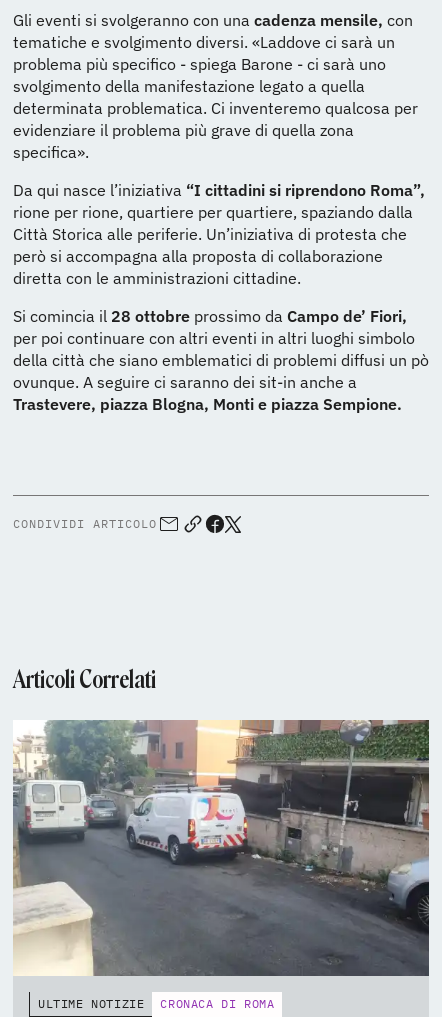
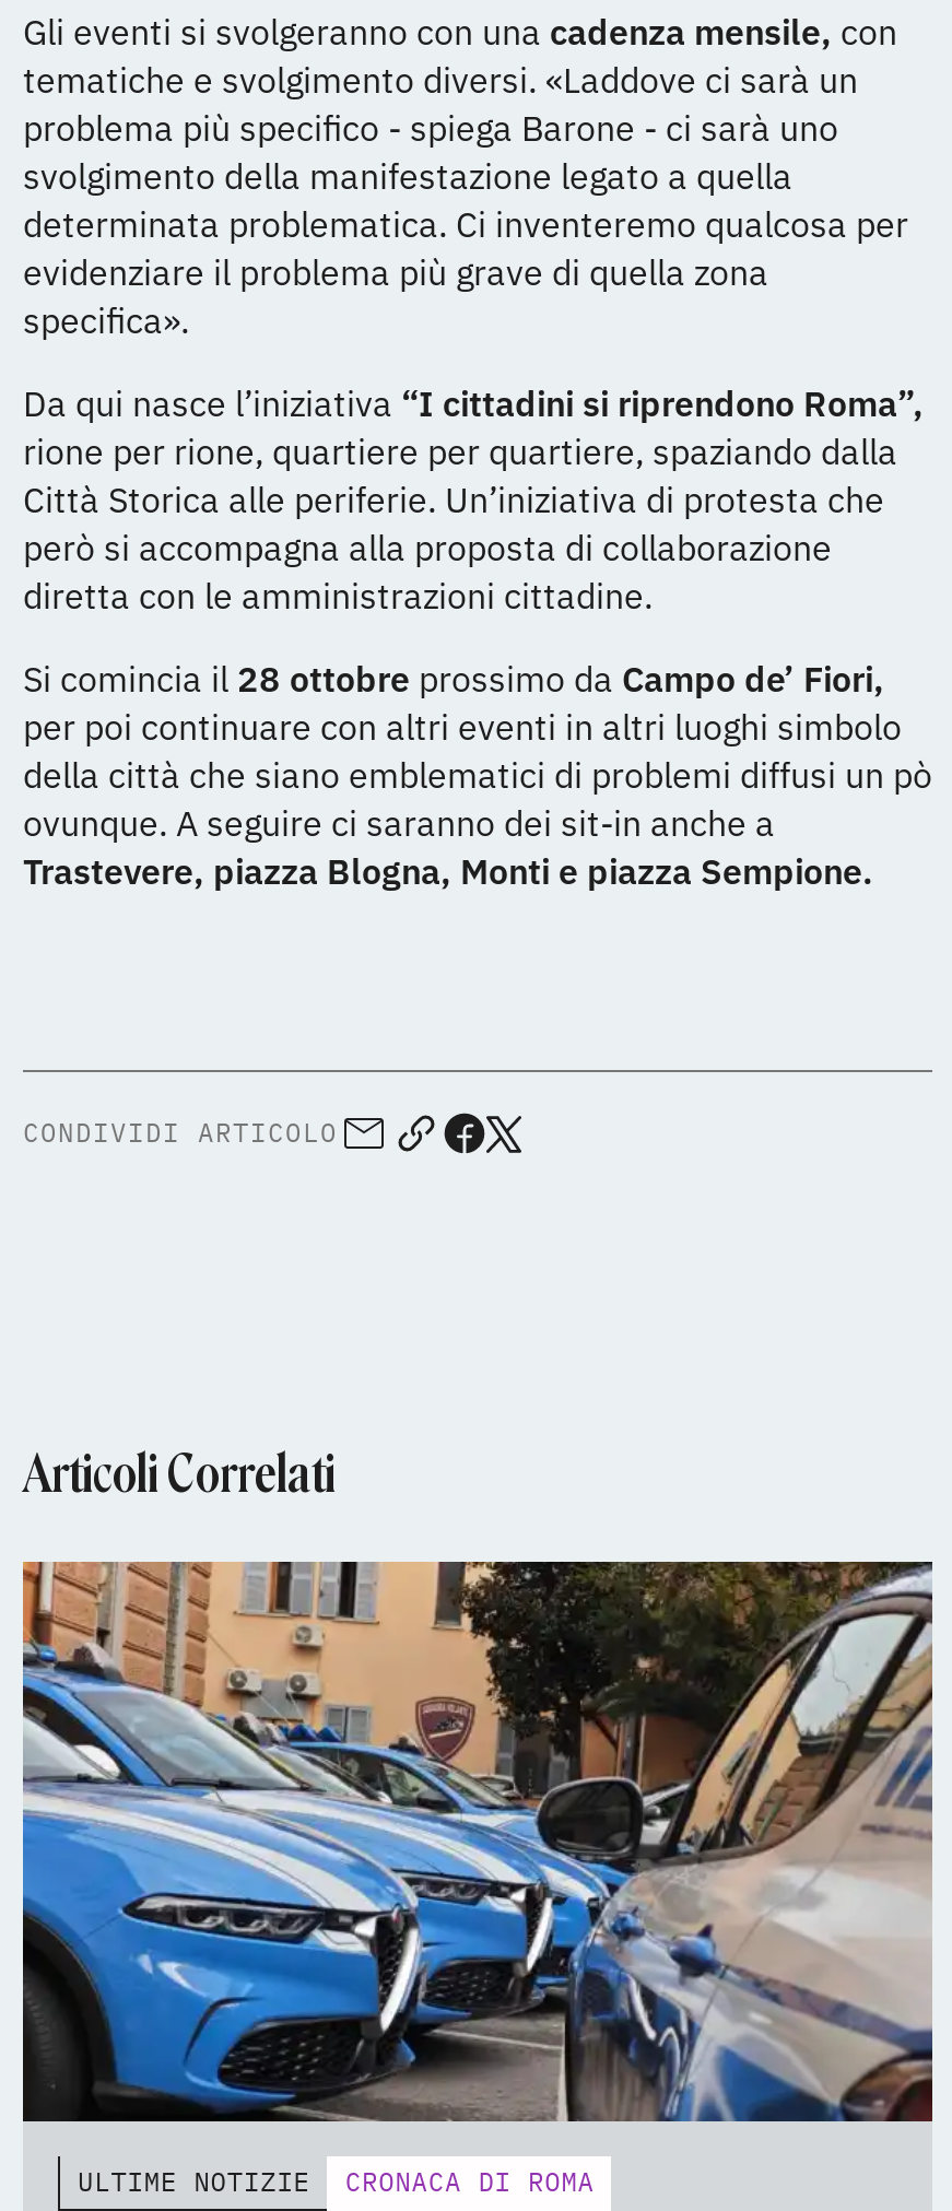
- [image]
+ [image]
